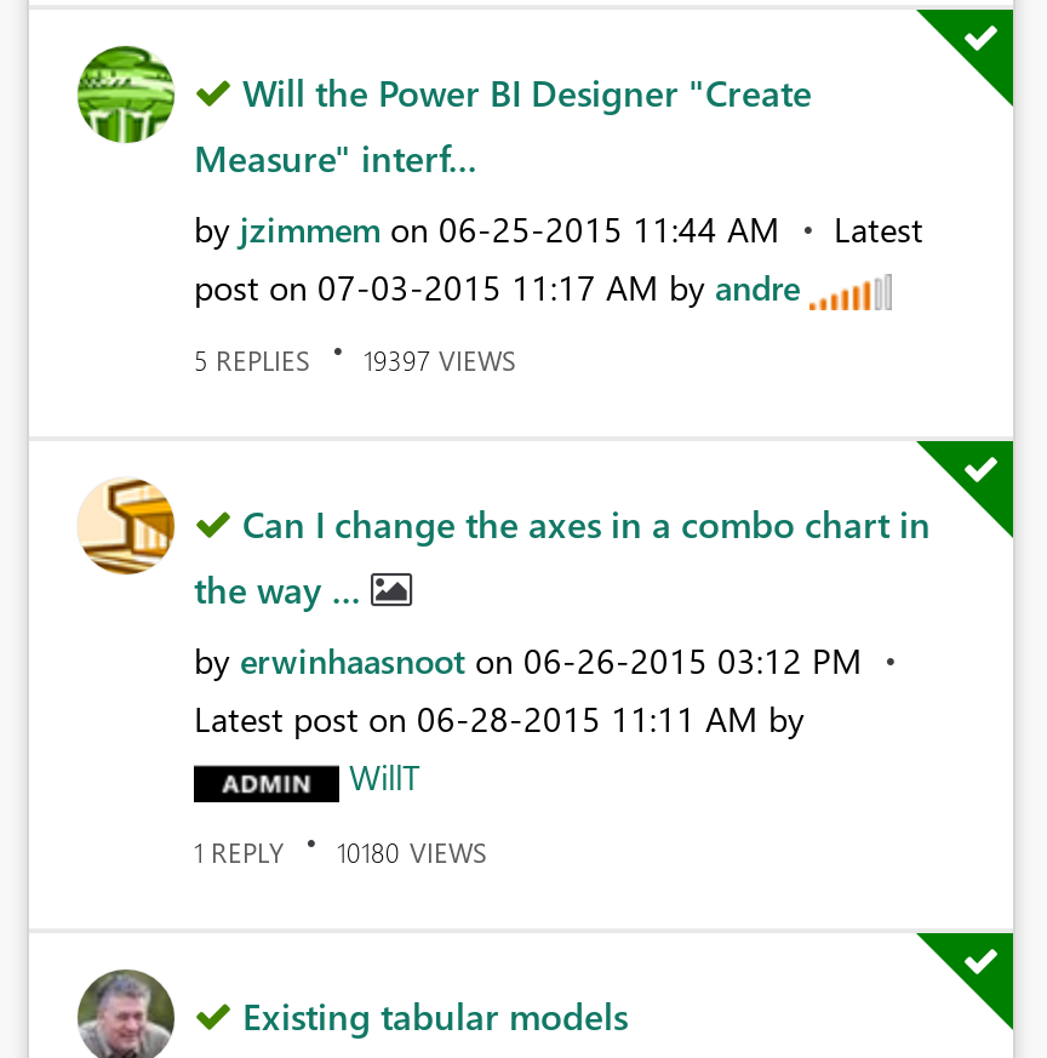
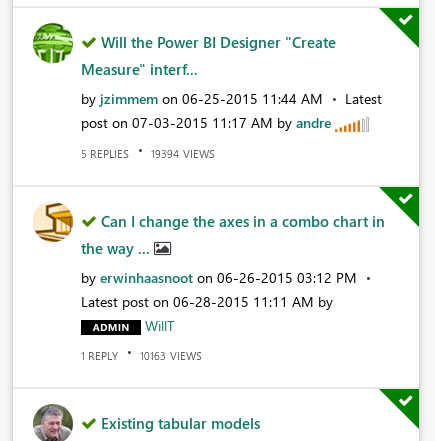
- 5 REPLIES 19397 VIEWS
+ 5 REPLIES 19394 VIEWS

- 1 REPLY 10180 VIEWS
+ 1 REPLY 10163 VIEWS
